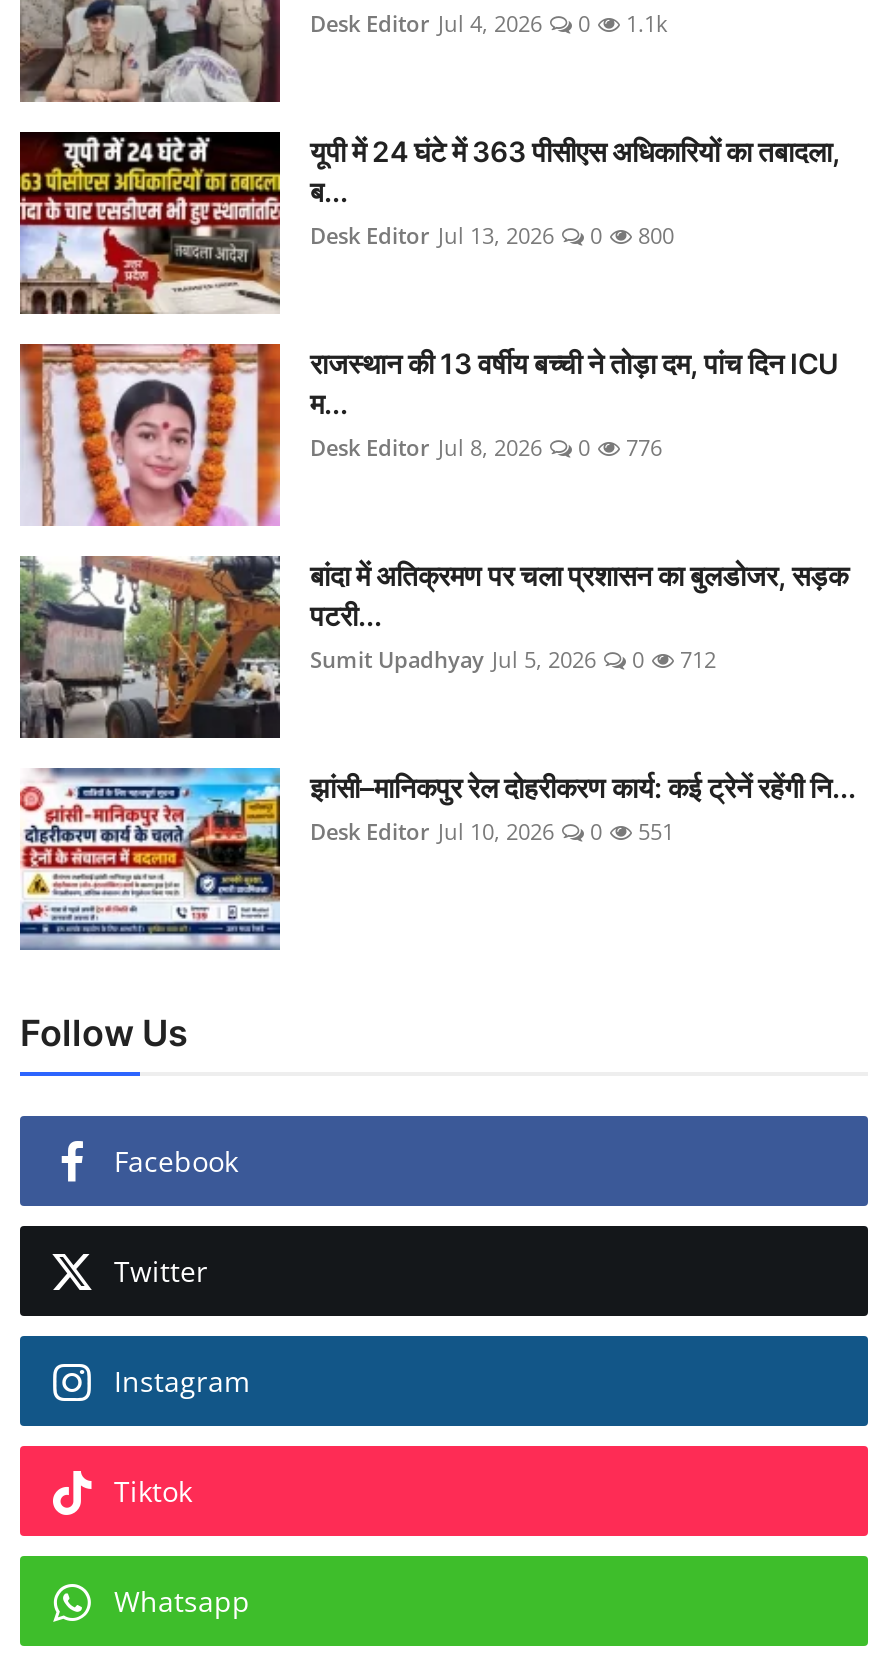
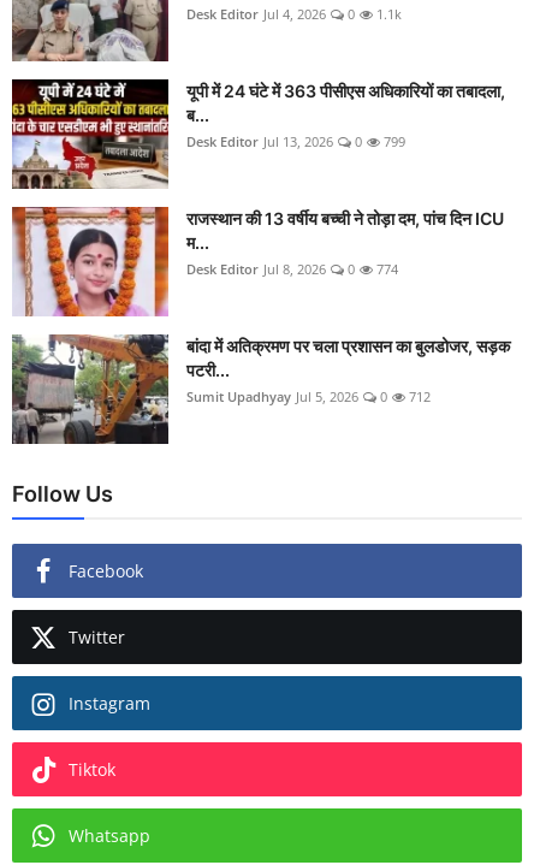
- Desk Editor Jul 13, 2026 0 800
+ Desk Editor Jul 13, 2026 0 799

- Desk Editor Jul 8, 2026 0 776
+ Desk Editor Jul 8, 2026 0 774

- [image]
- झांसी–मानिकपुर रेल दोहरीकरण कार्य: कई ट्रेनें रहेंगी नि...
- Desk Editor Jul 10, 2026
- 0
- 551
